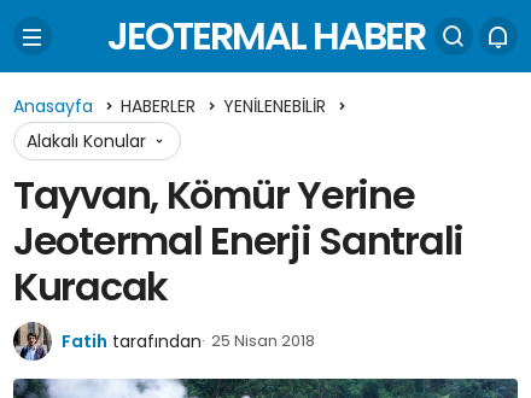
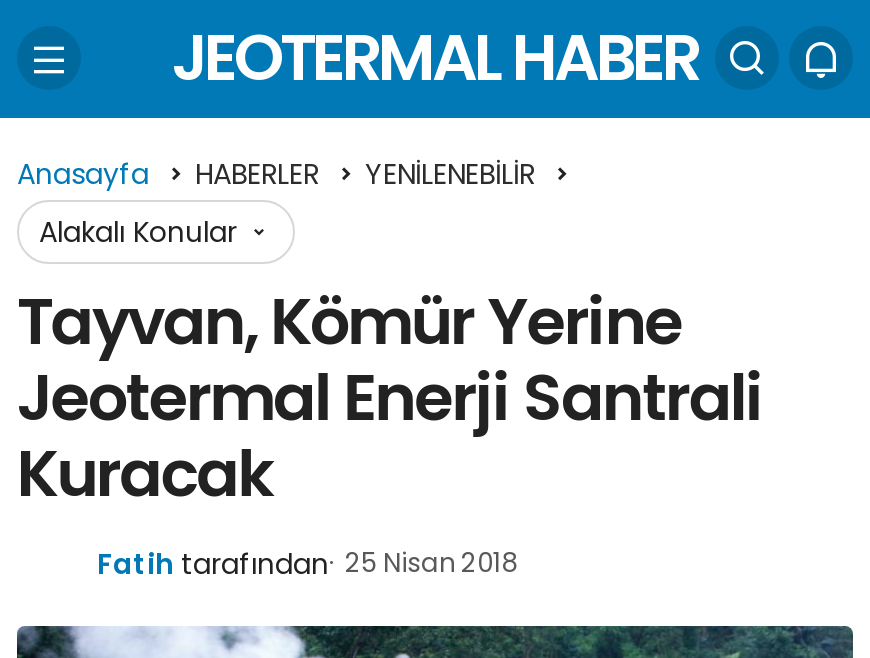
- [image]
